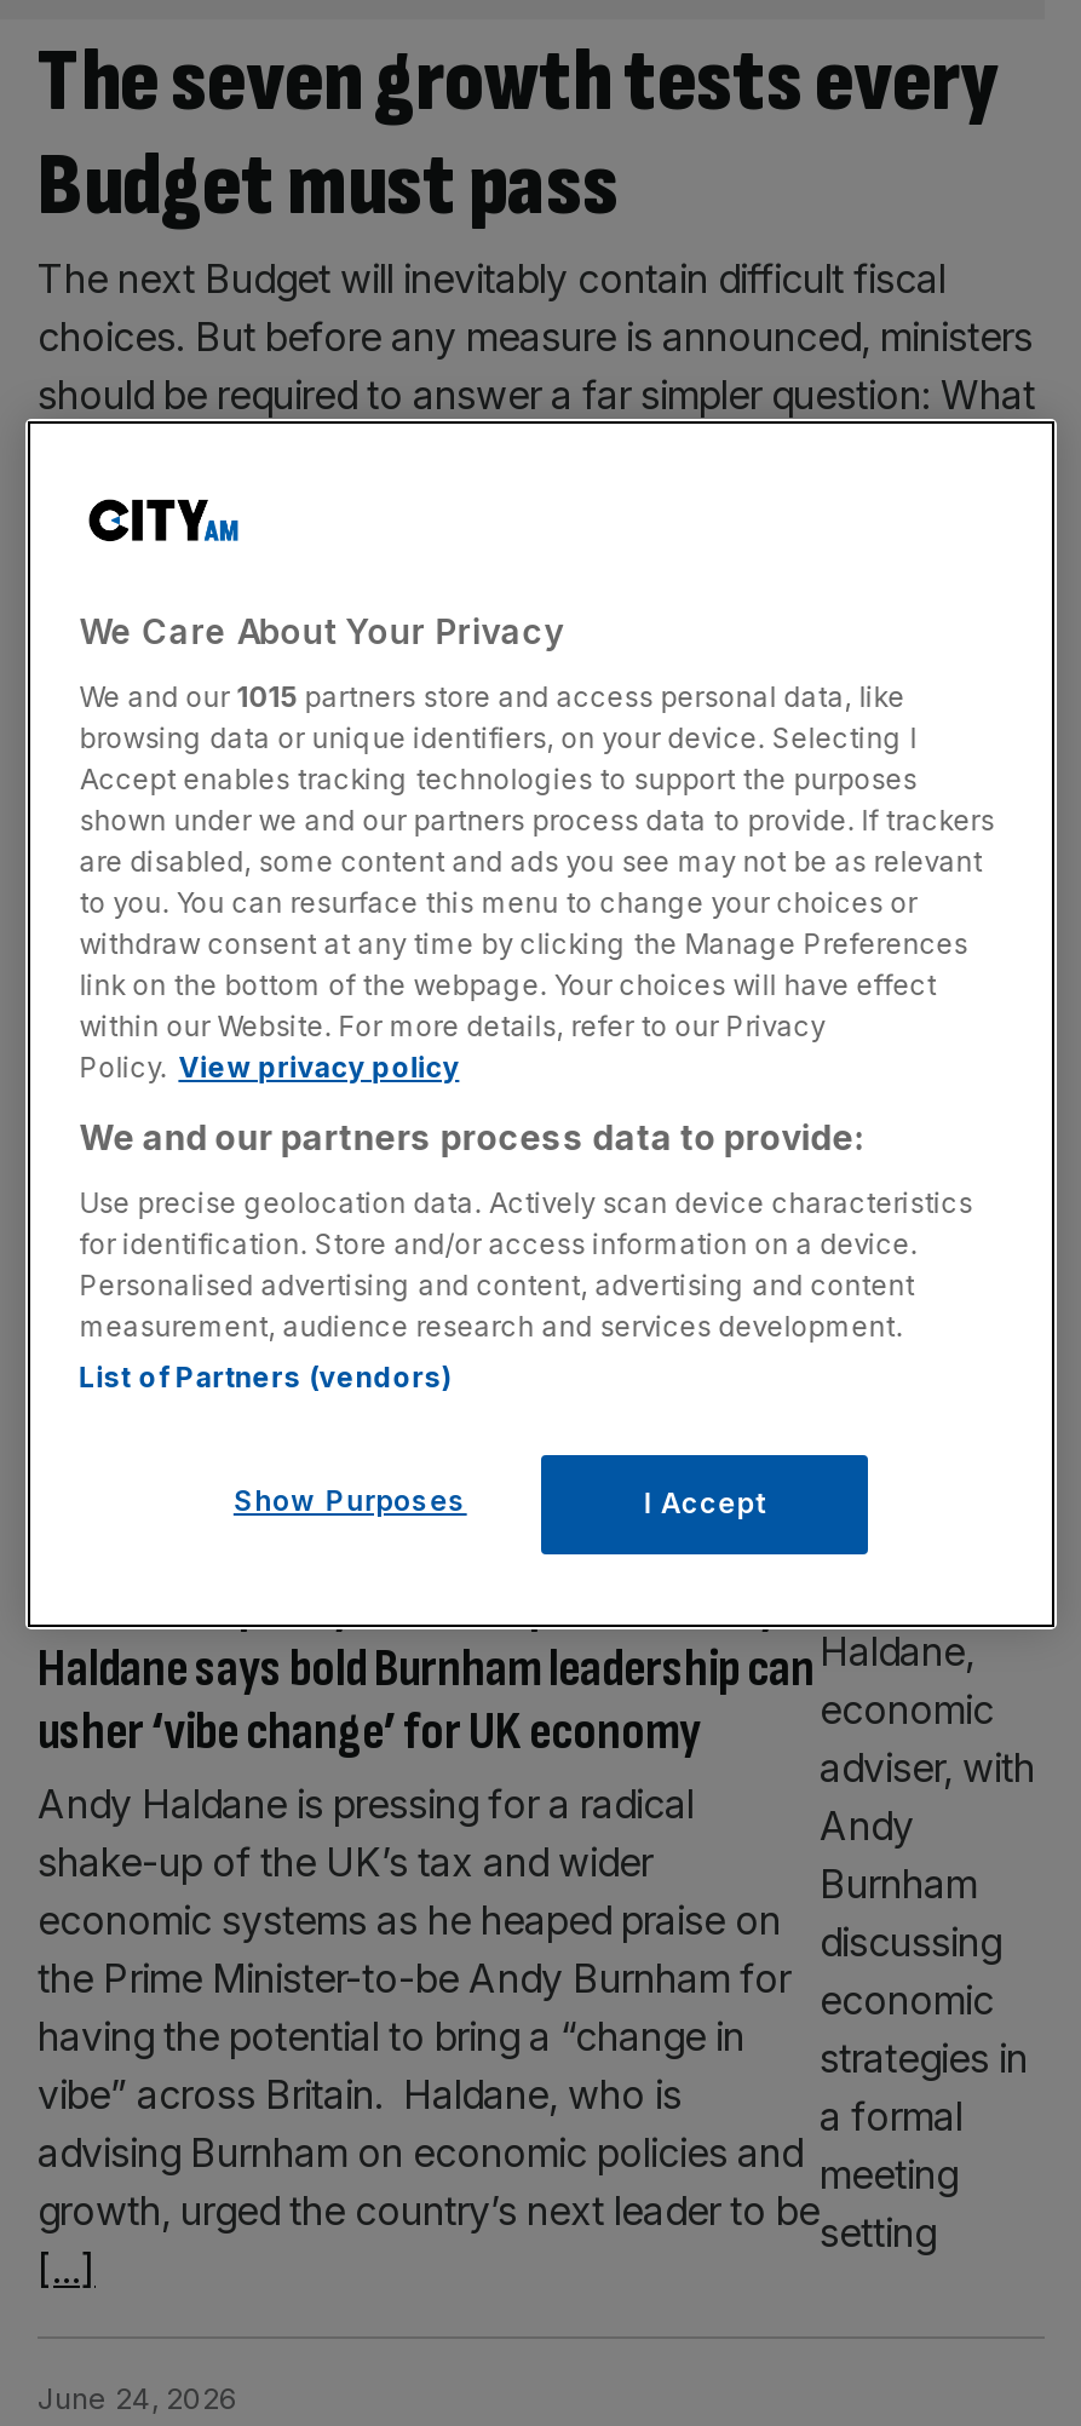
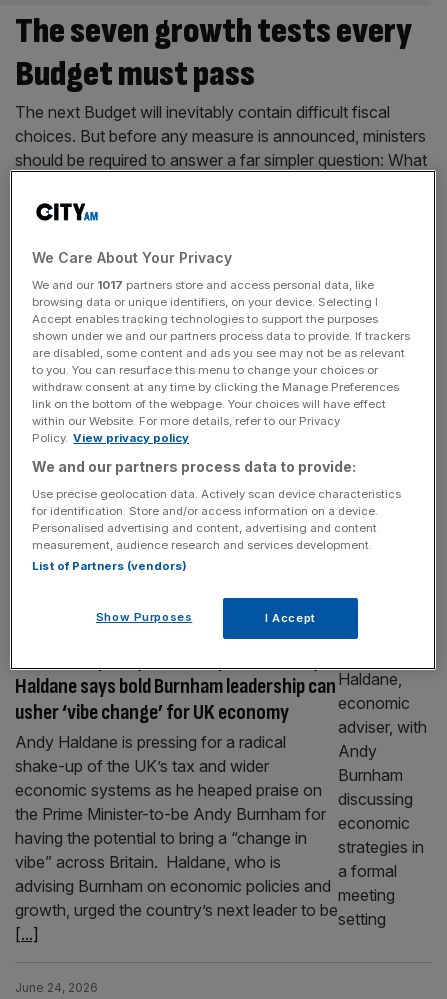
- We and our 1015 partners store and access personal data, like
+ We and our 1017 partners store and access personal data, like
